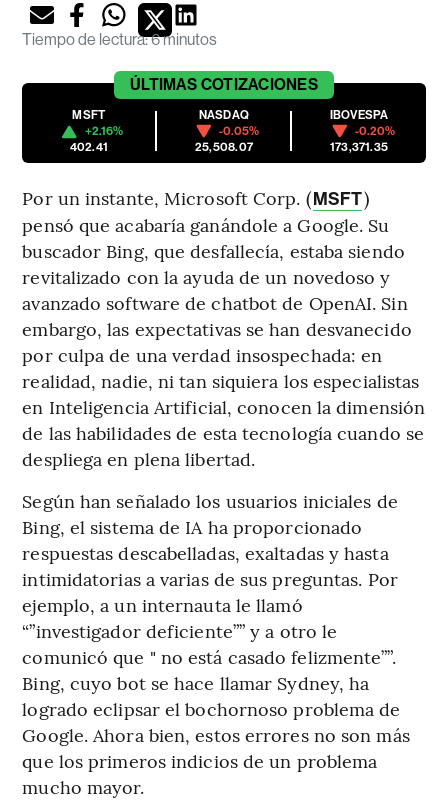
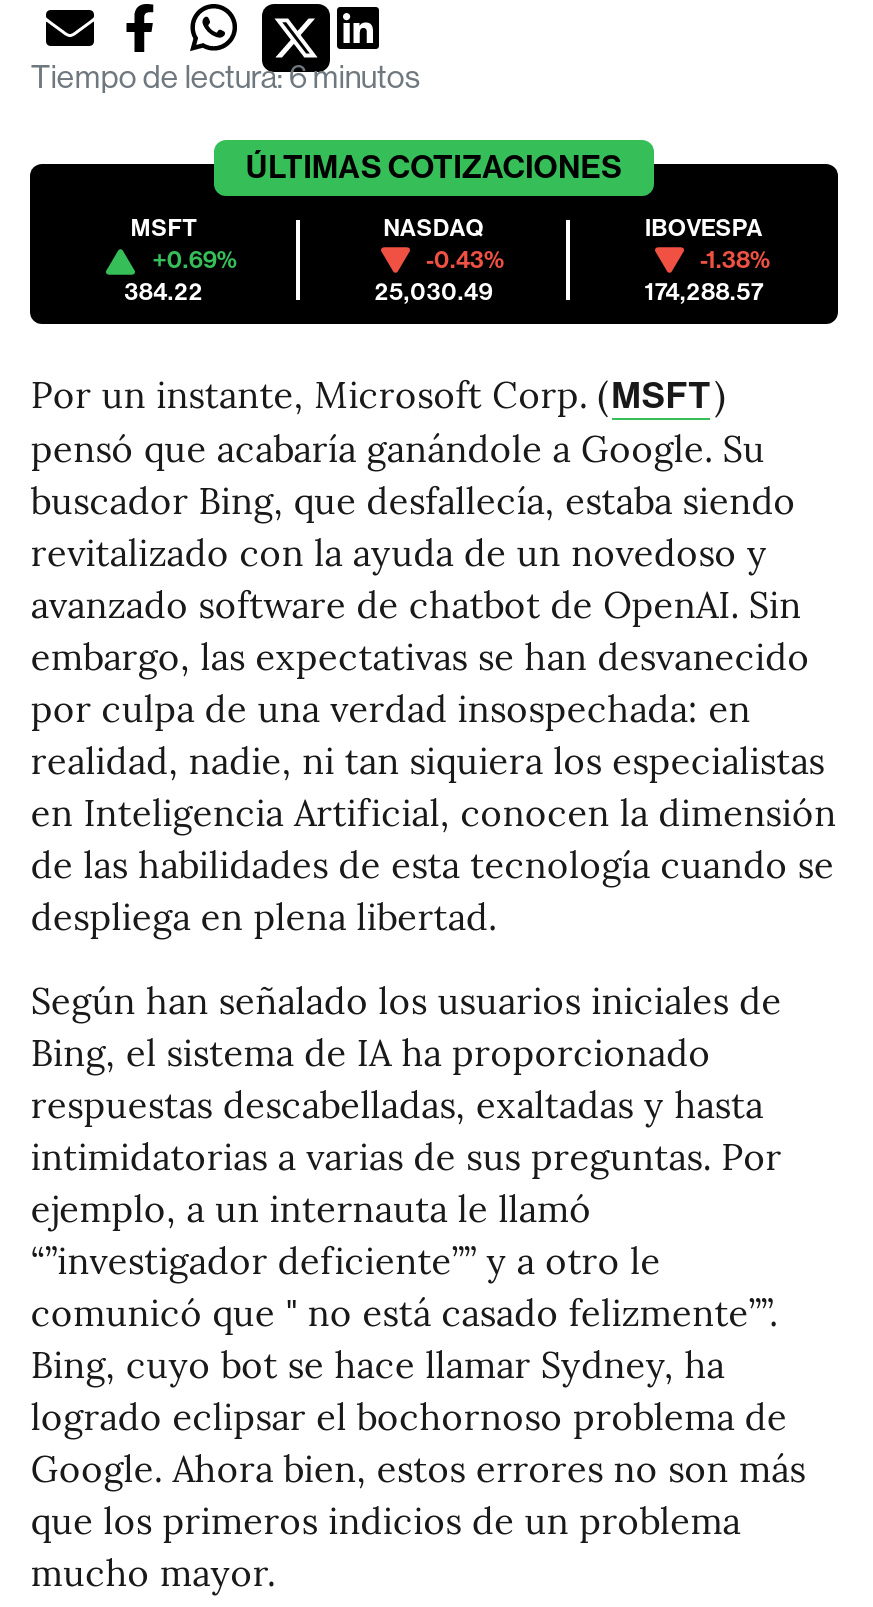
- +2.16%
+ +0.69%

- -0.05%
+ -0.43%

- -0.20%
+ -1.38%

- 402.41
+ 384.22

- 25,508.07
+ 25,030.49

- 173,371.35
+ 174,288.57
